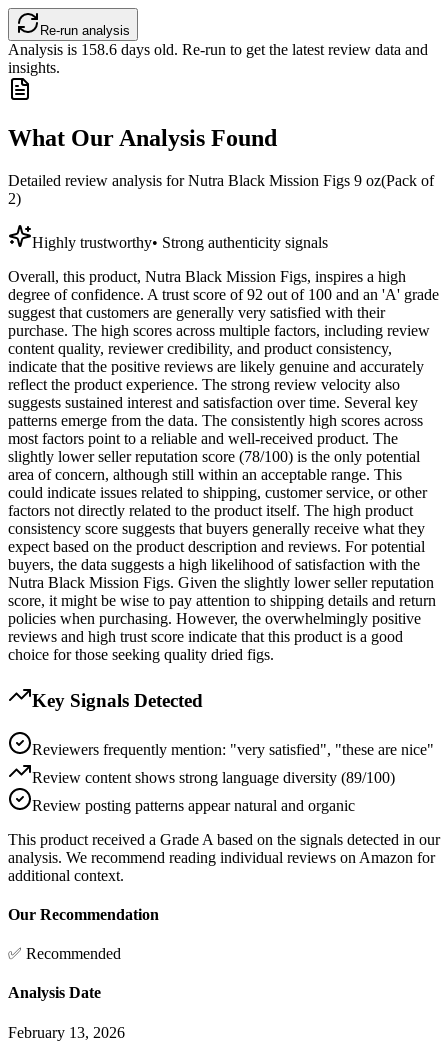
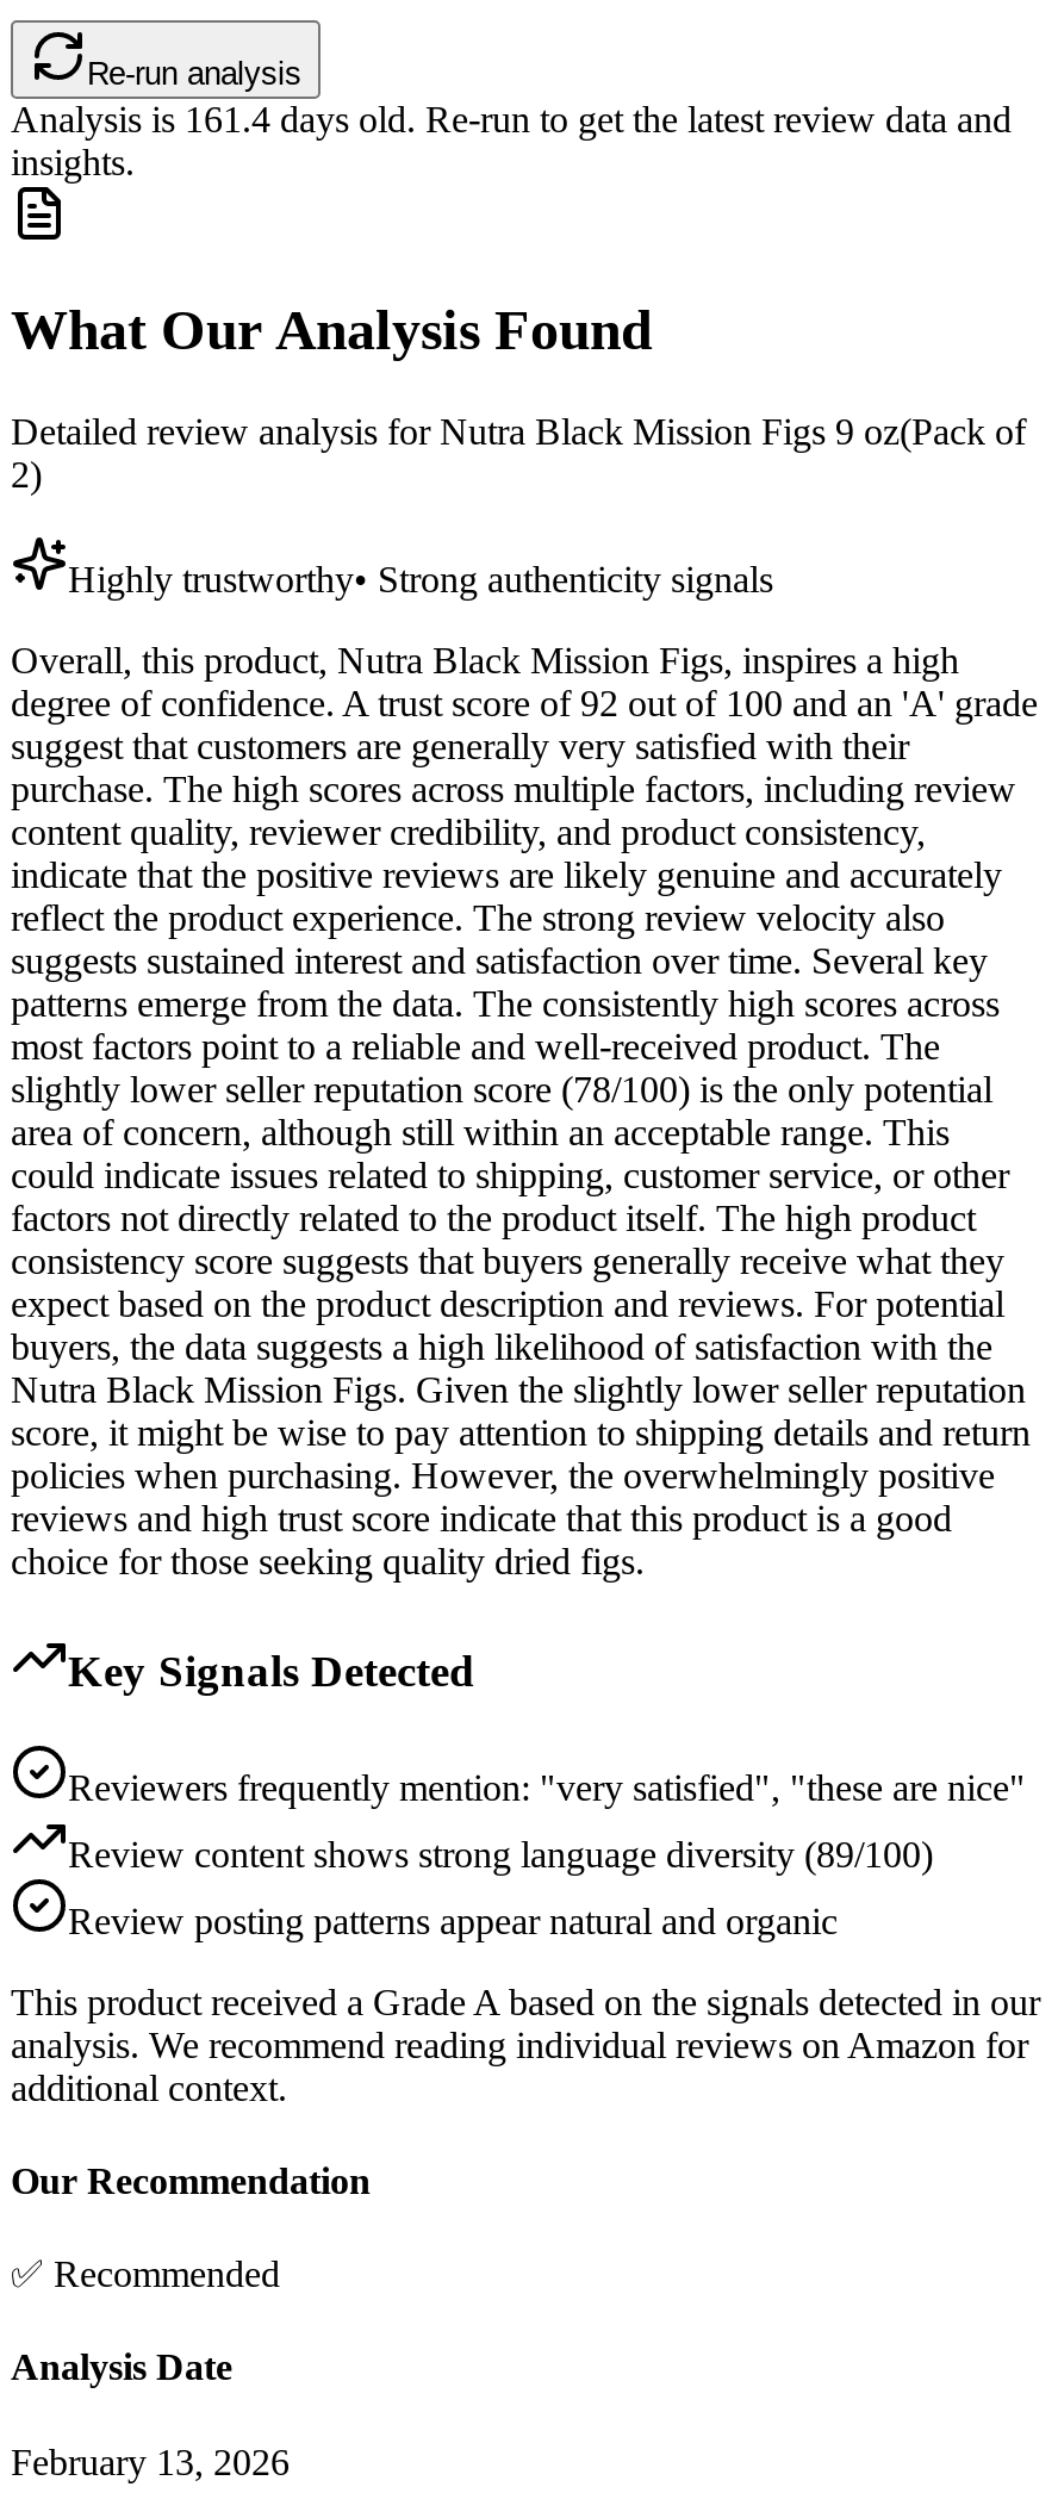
- Analysis is158.6days old. Re-run to get the latest review data and
+ Analysis is161.4days old. Re-run to get the latest review data and
